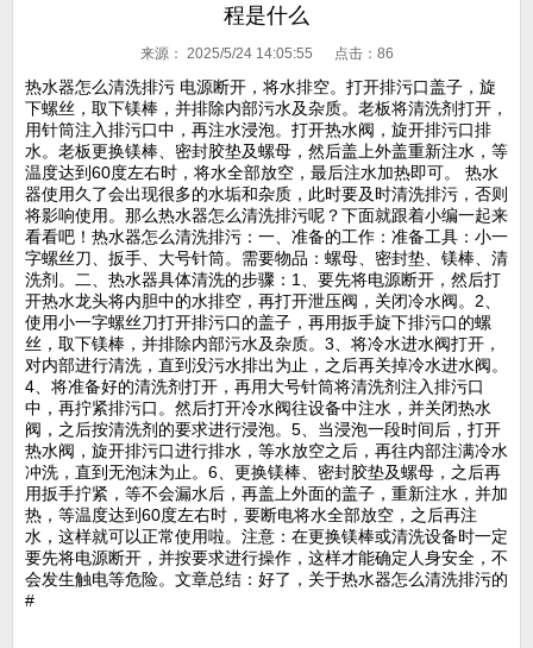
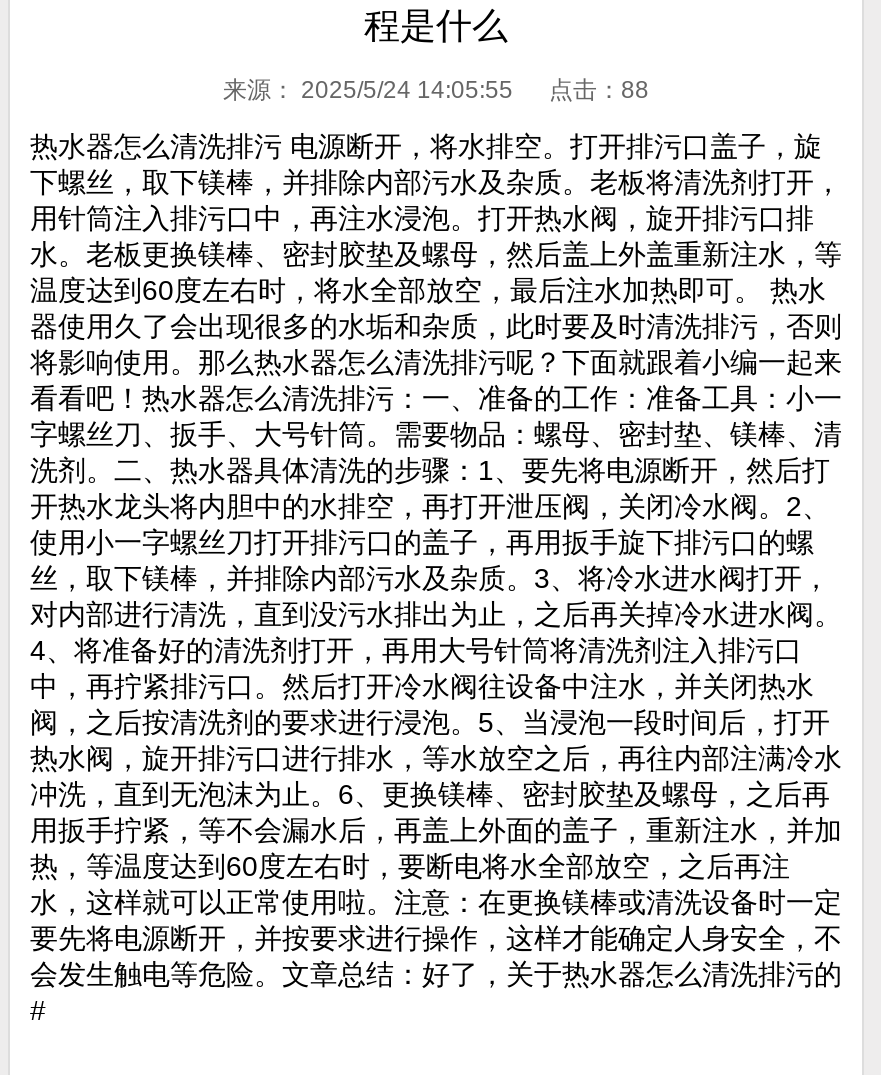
- 来源：2025/5/24 14:05:55 点击：86
+ 来源：2025/5/24 14:05:55 点击：88
